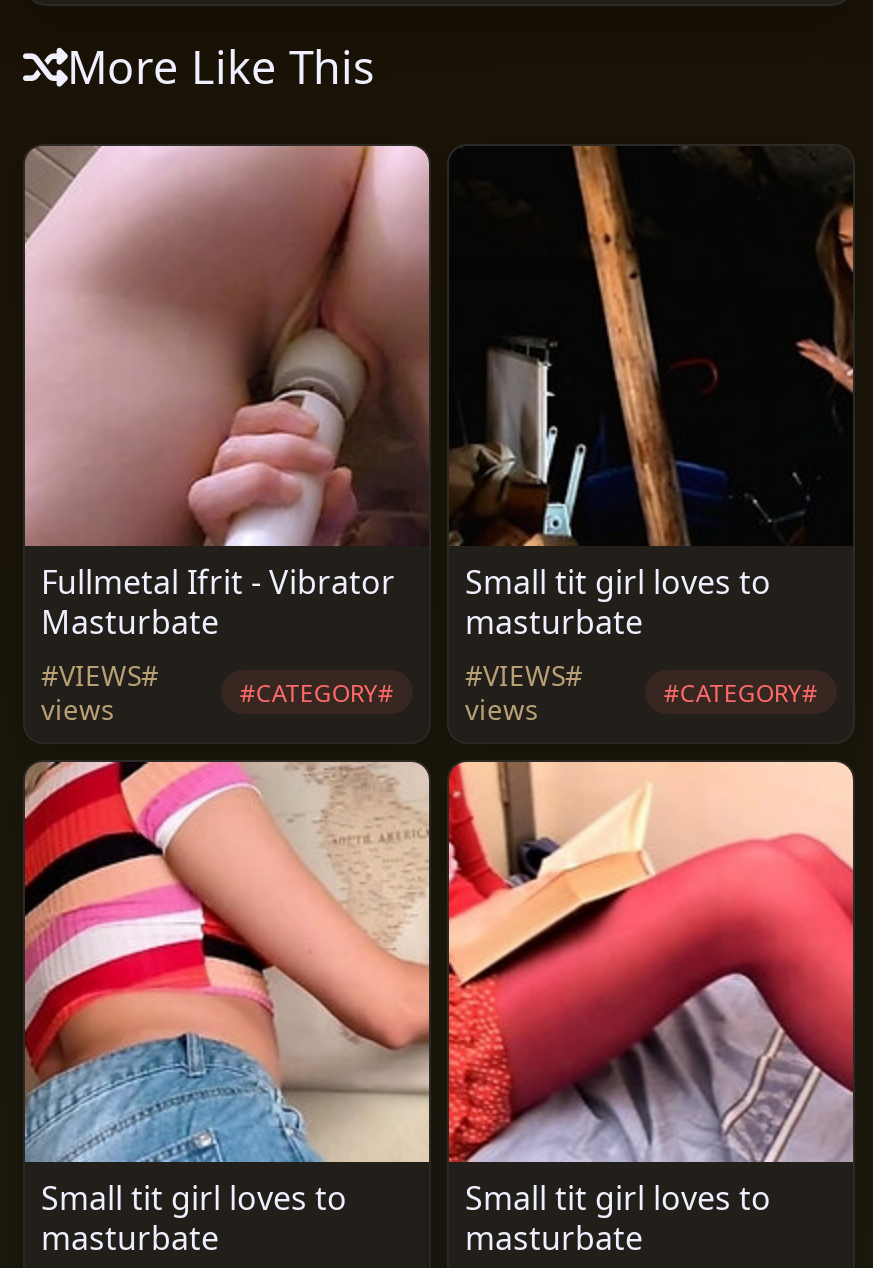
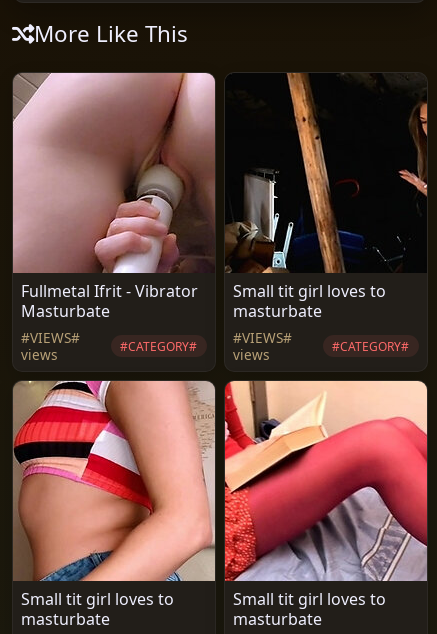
- [image]
+ [image]
